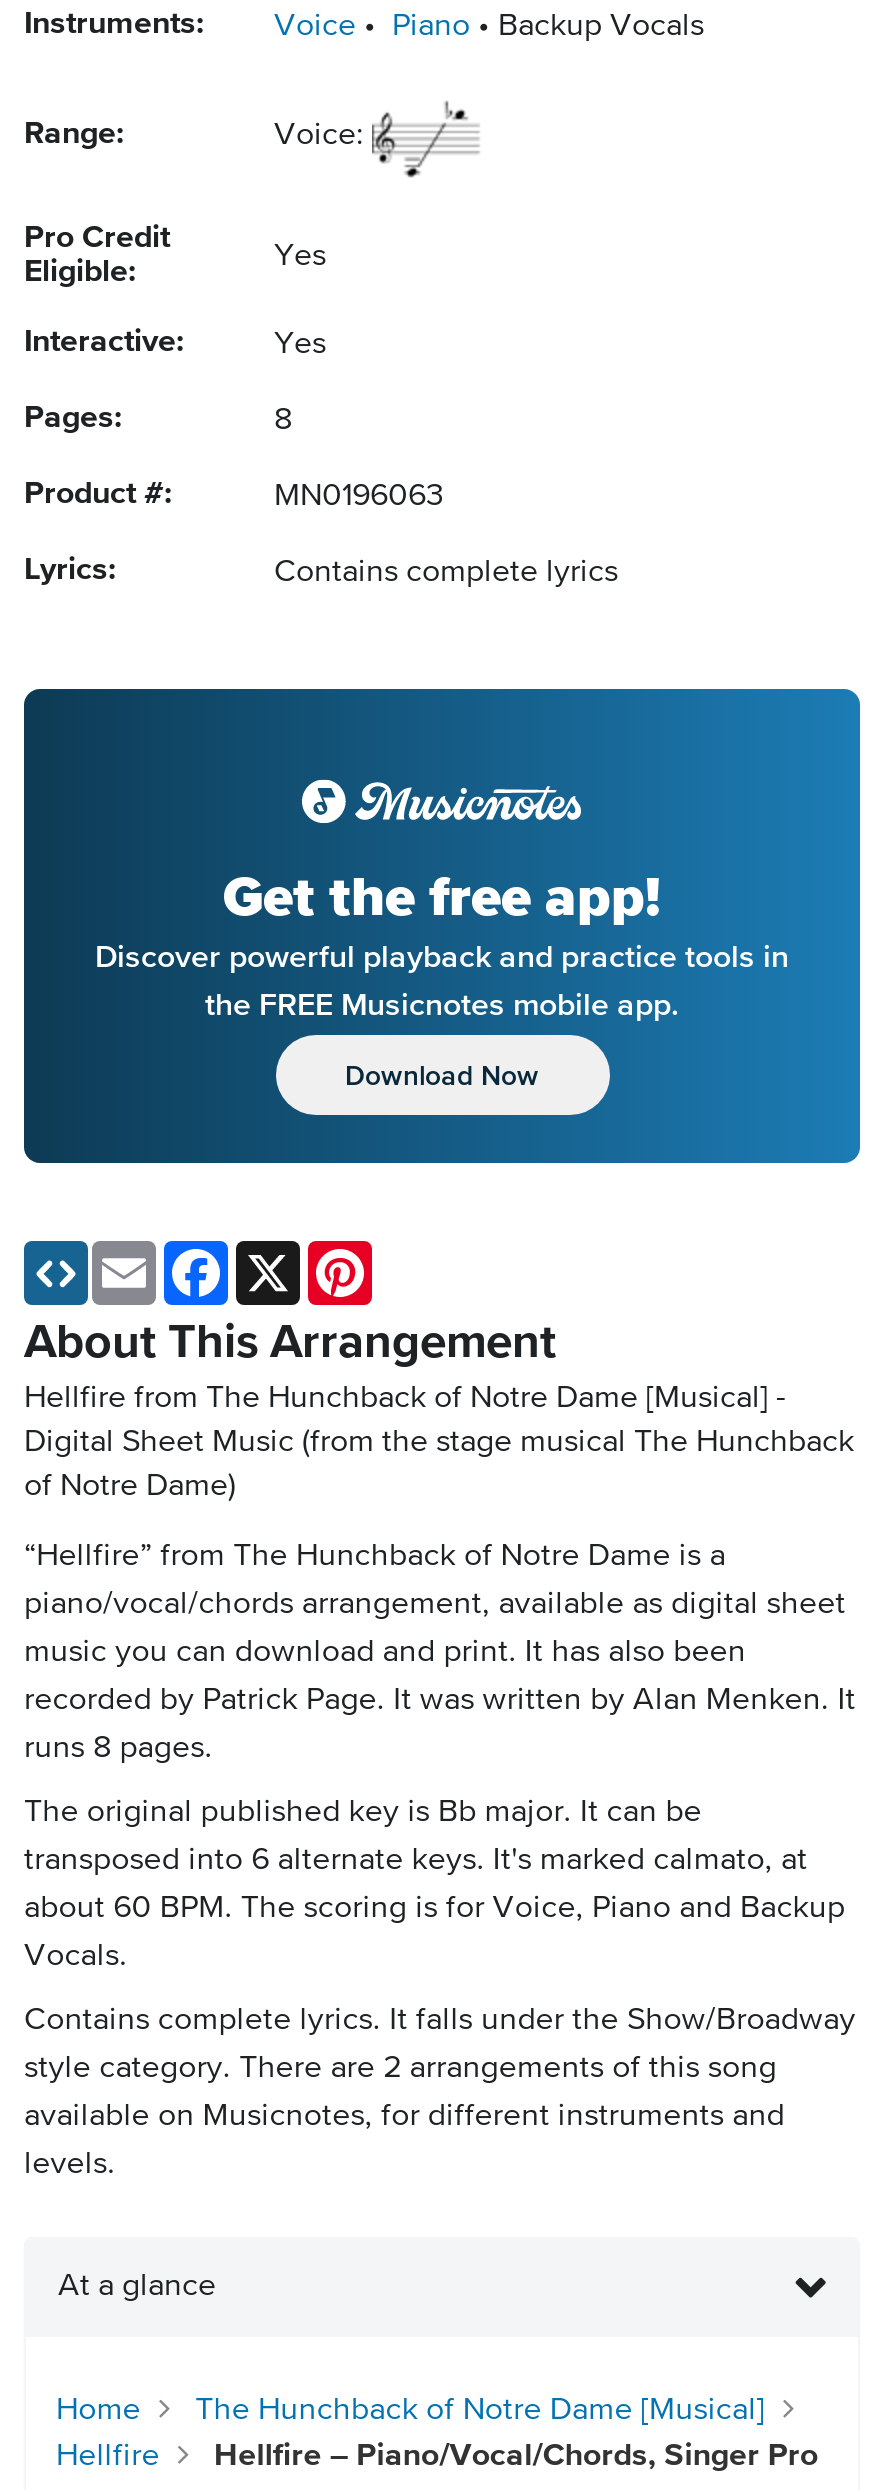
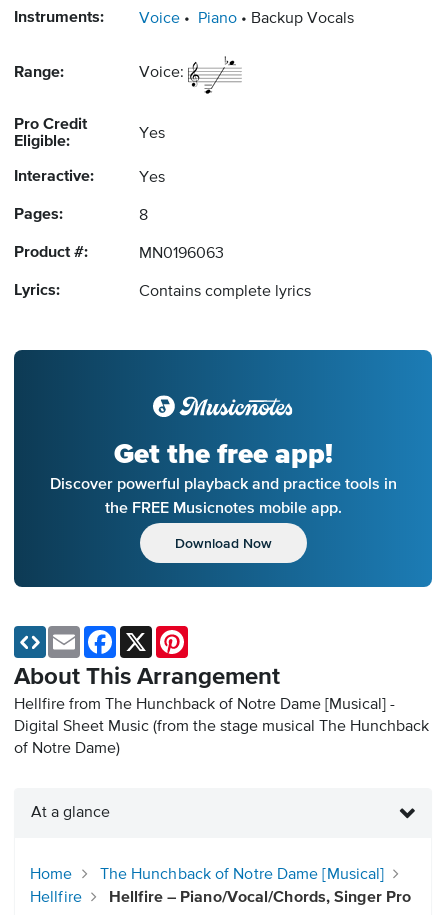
- “Hellfire” from The Hunchback of Notre Dame is a
- piano/vocal/chords arrangement, available as digital sheet
- music you can download and print. It has also been
- recorded by Patrick Page. It was written by Alan Menken. It
- runs 8 pages.
- The original published key is Bb major. It can be
- transposed into 6 alternate keys. It's marked calmato, at
- about 60 BPM. The scoring is for Voice, Piano and Backup
- Vocals.
- Contains complete lyrics. It falls under the Show/Broadway
- style category. There are 2 arrangements of this song
- available on Musicnotes, for different instruments and
- levels.
